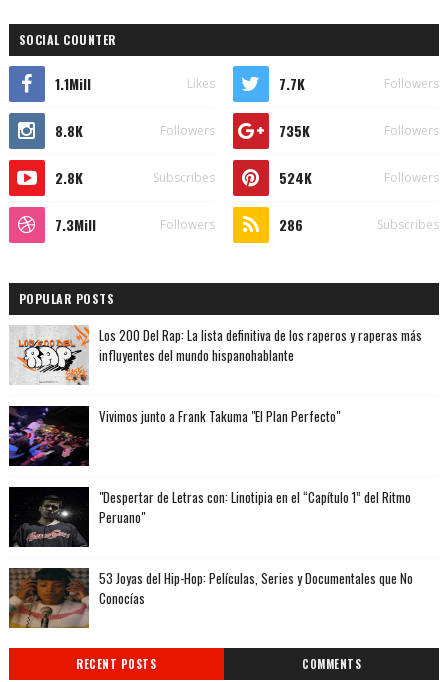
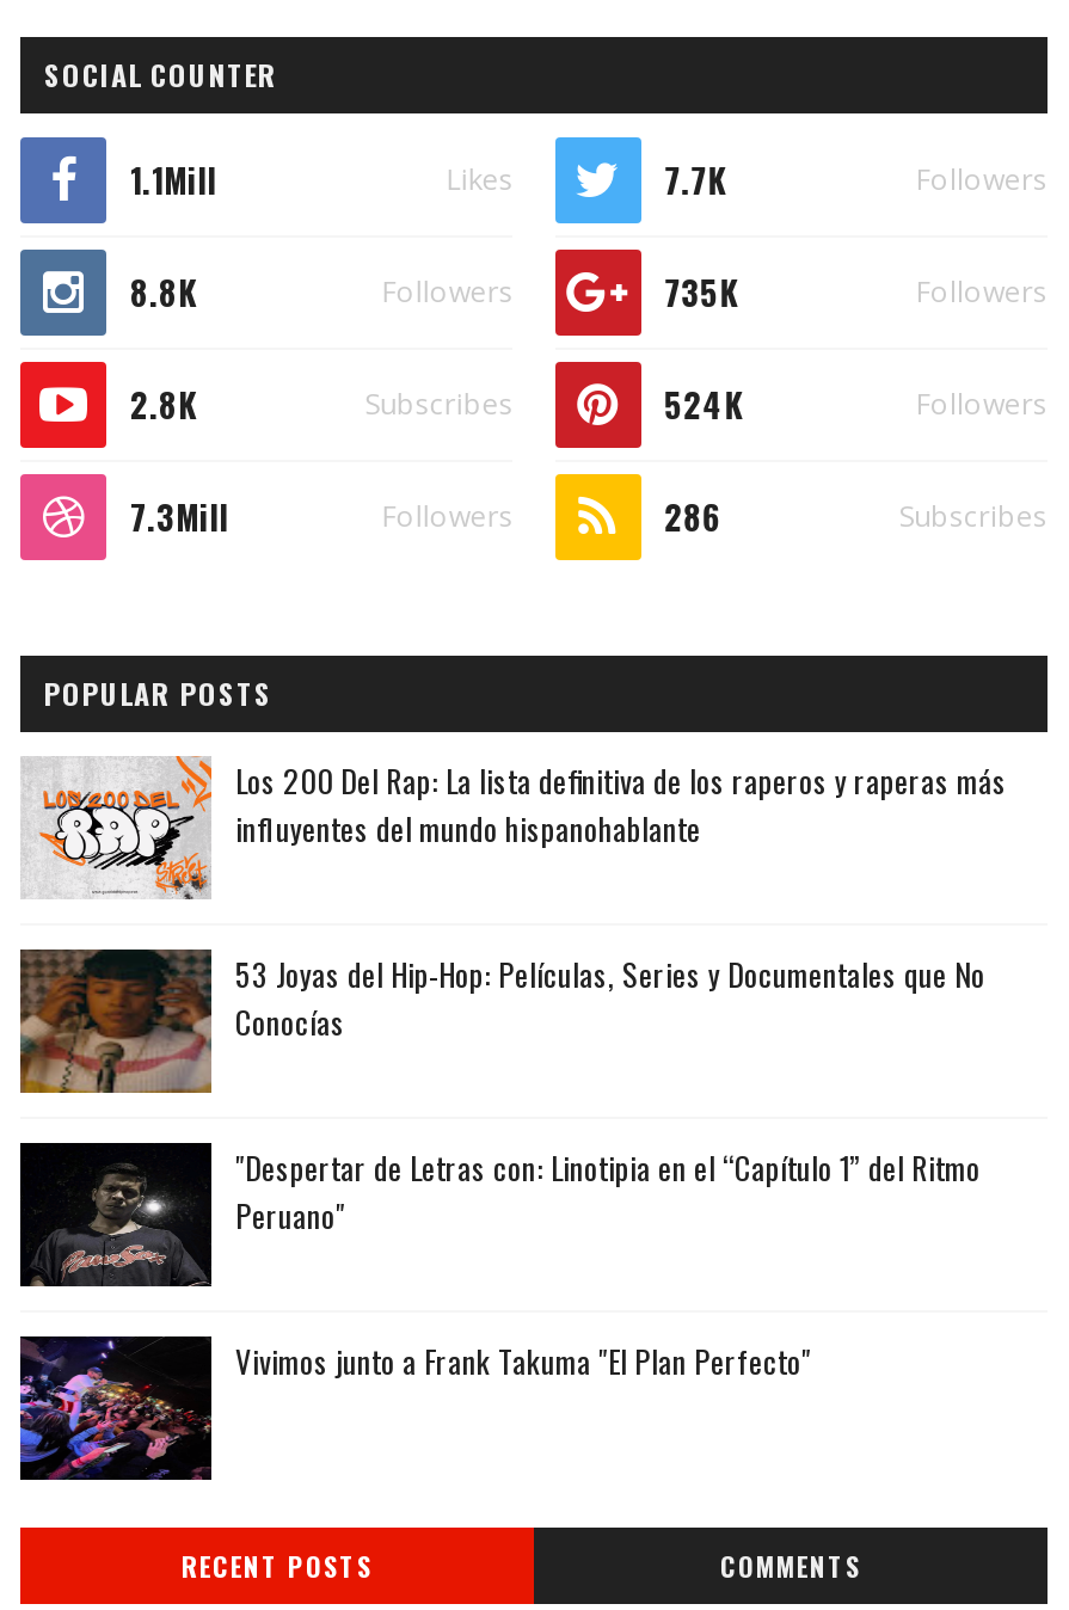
moved down: [image] | Vivimos junto a Frank Takuma "El Plan Perfecto"

moved up: [image] | 53 Joyas del Hip-Hop: Películas, Series y Documentales que No | Conocías
